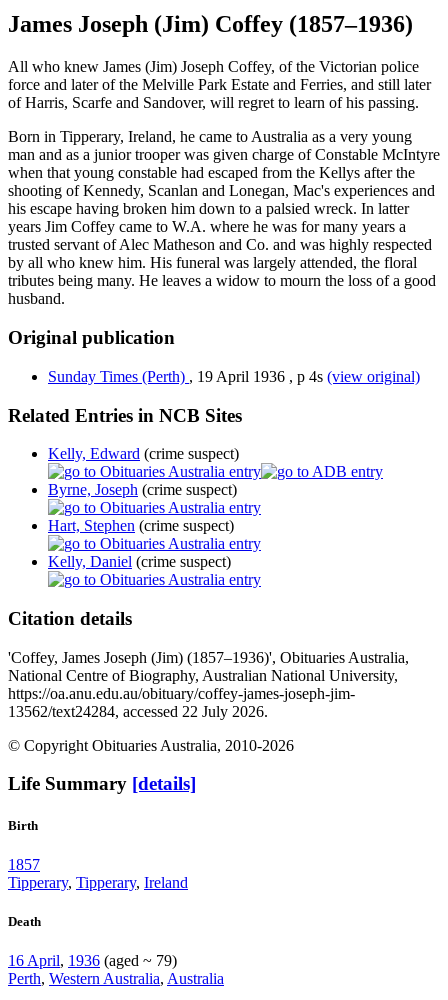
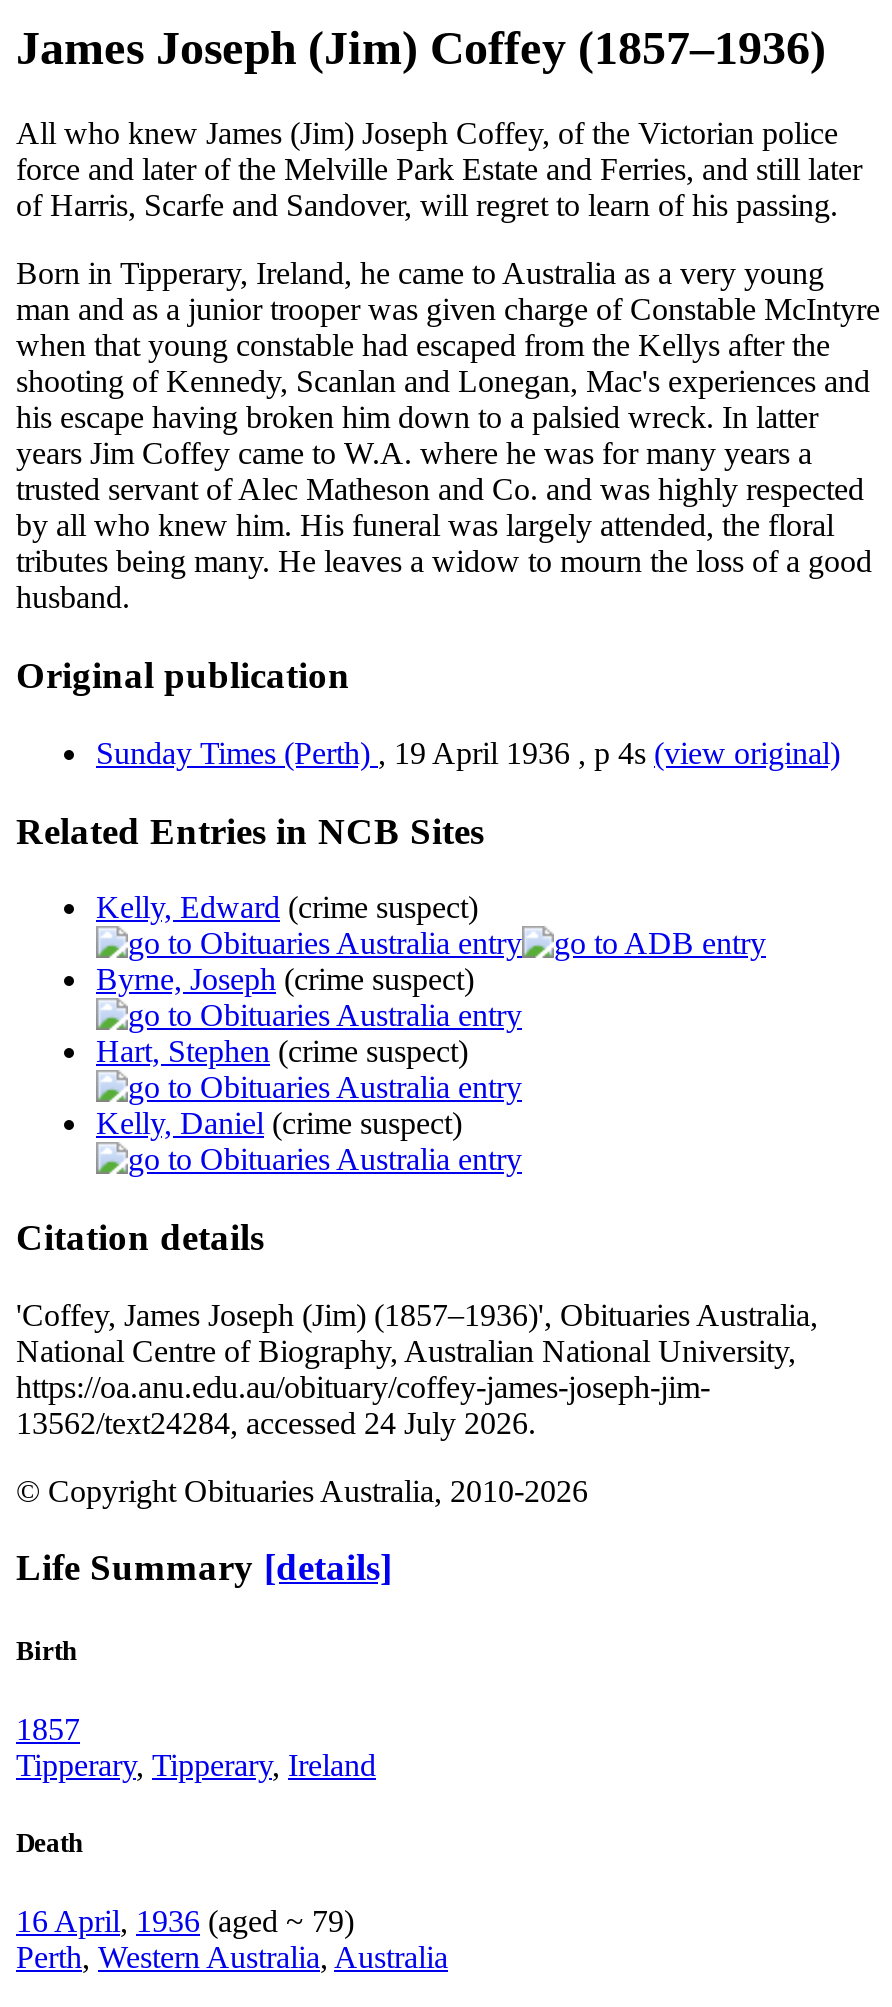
- 13562/text24284, accessed 22 July 2026.
+ 13562/text24284, accessed 24 July 2026.
